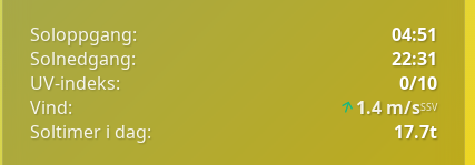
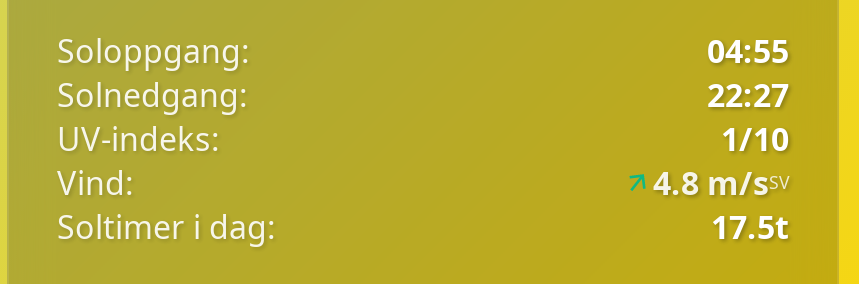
- 04:51
+ 04:55

- 22:31
+ 22:27

- 0/10
+ 1/10

- 1.4 m/sSSV
+ 4.8 m/sSV

- 17.7t
+ 17.5t
